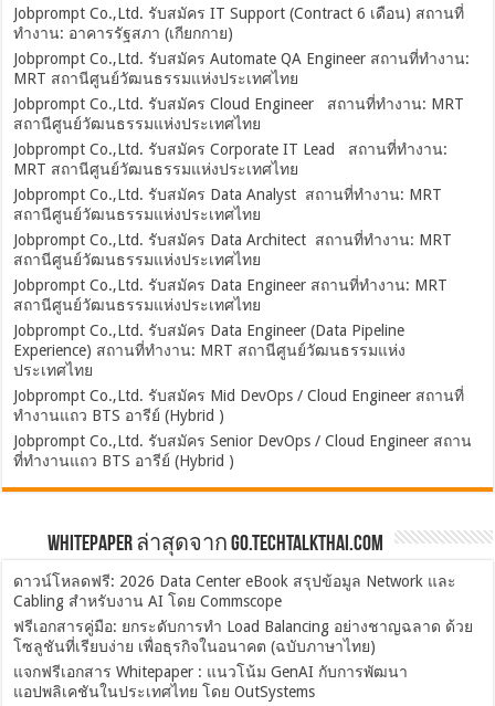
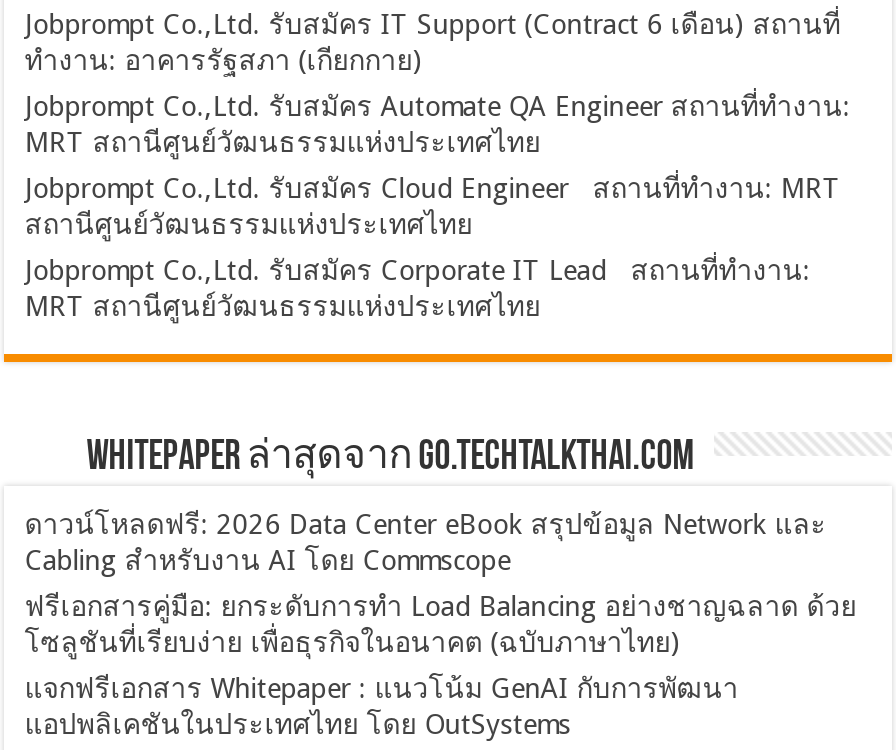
- Jobprompt Co.,Ltd. รับสมัคร Data Analyst สถานที่ทำงาน: MRT
- สถานีศูนย์วัฒนธรรมแห่งประเทศไทย
- Jobprompt Co.,Ltd. รับสมัคร Data Architect สถานที่ทำงาน: MRT
- สถานีศูนย์วัฒนธรรมแห่งประเทศไทย
- Jobprompt Co.,Ltd. รับสมัคร Data Engineer สถานที่ทำงาน: MRT
- สถานีศูนย์วัฒนธรรมแห่งประเทศไทย
- Jobprompt Co.,Ltd. รับสมัคร Data Engineer (Data Pipeline
- Experience) สถานที่ทำงาน: MRT สถานีศูนย์วัฒนธรรมแห่ง
- ประเทศไทย
- Jobprompt Co.,Ltd. รับสมัคร Mid DevOps / Cloud Engineer สถานที่
- ทำงานแถว BTS อารีย์ (Hybrid )
- Jobprompt Co.,Ltd. รับสมัคร Senior DevOps / Cloud Engineer สถาน
- ที่ทำงานแถว BTS อารีย์ (Hybrid )
